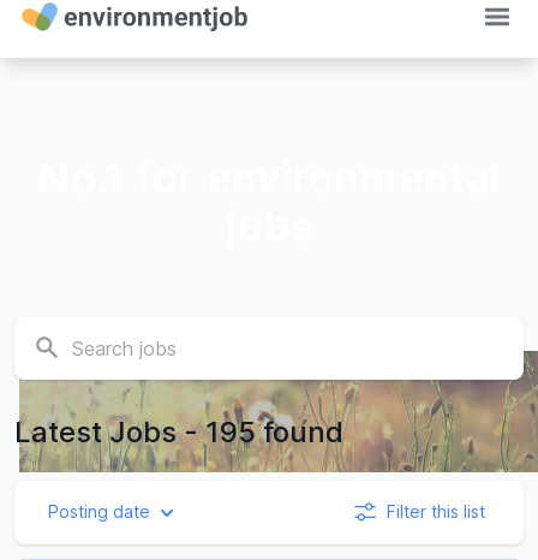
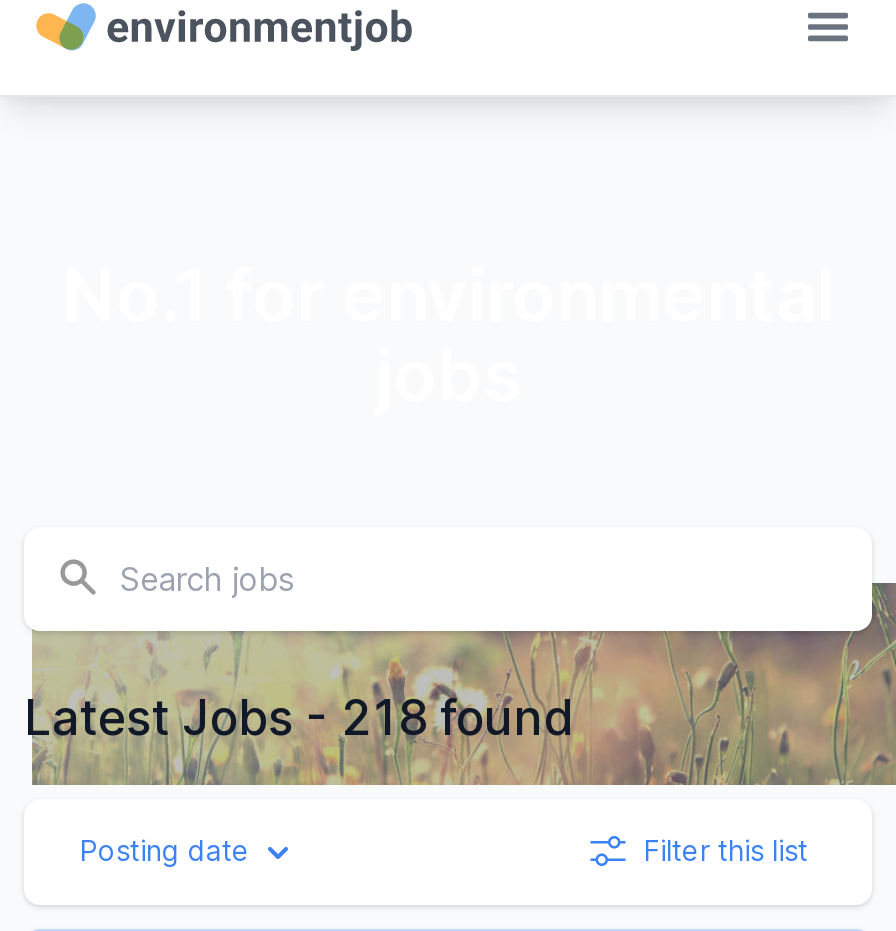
- Latest Jobs - 195 found
+ Latest Jobs - 218 found
